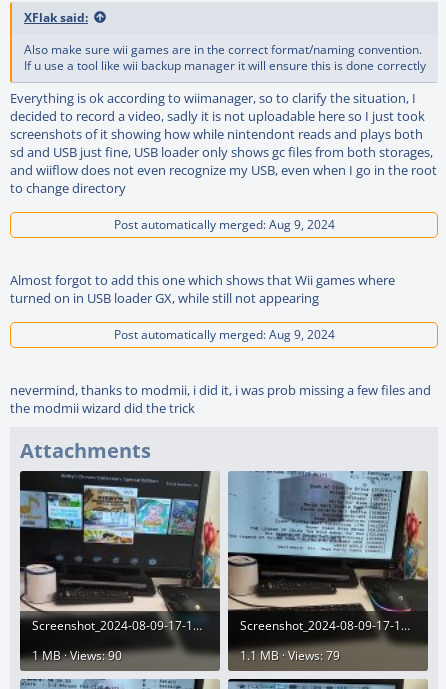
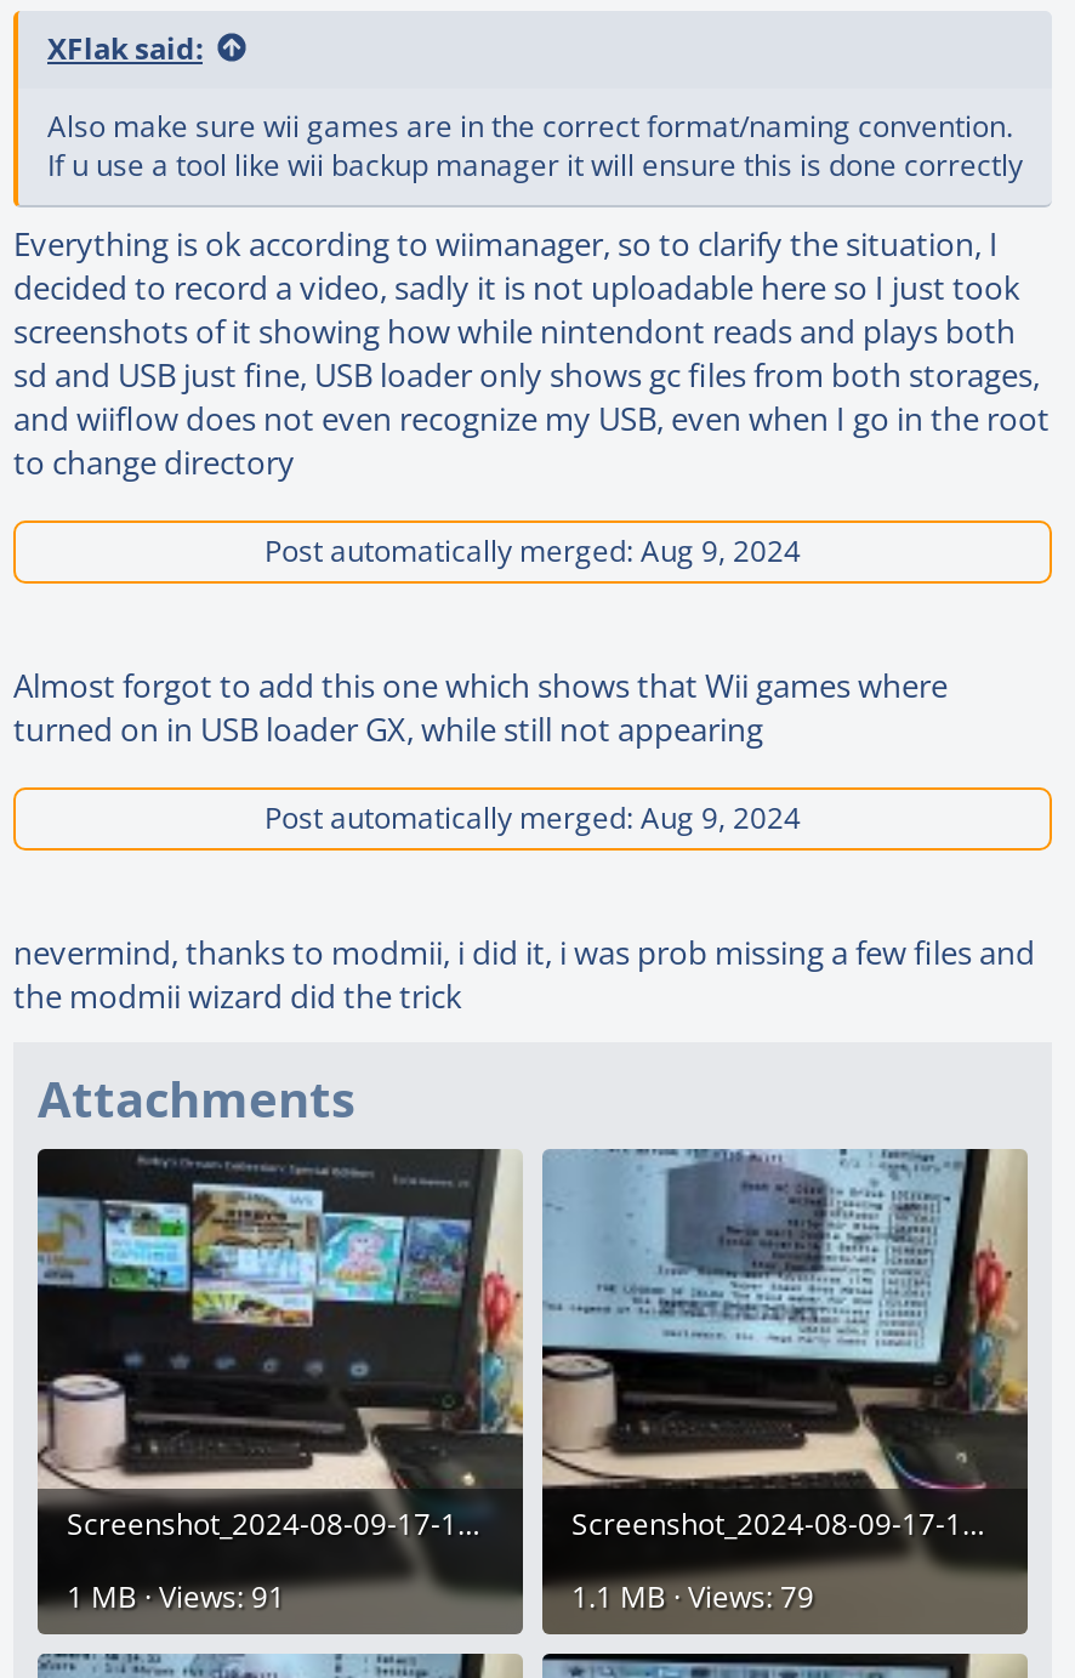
- 1 MB · Views: 90
+ 1 MB · Views: 91
